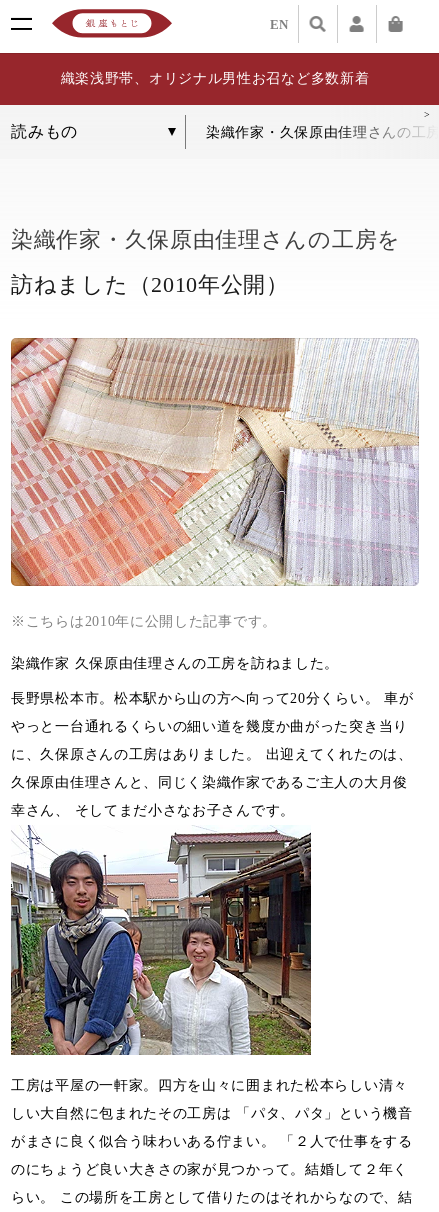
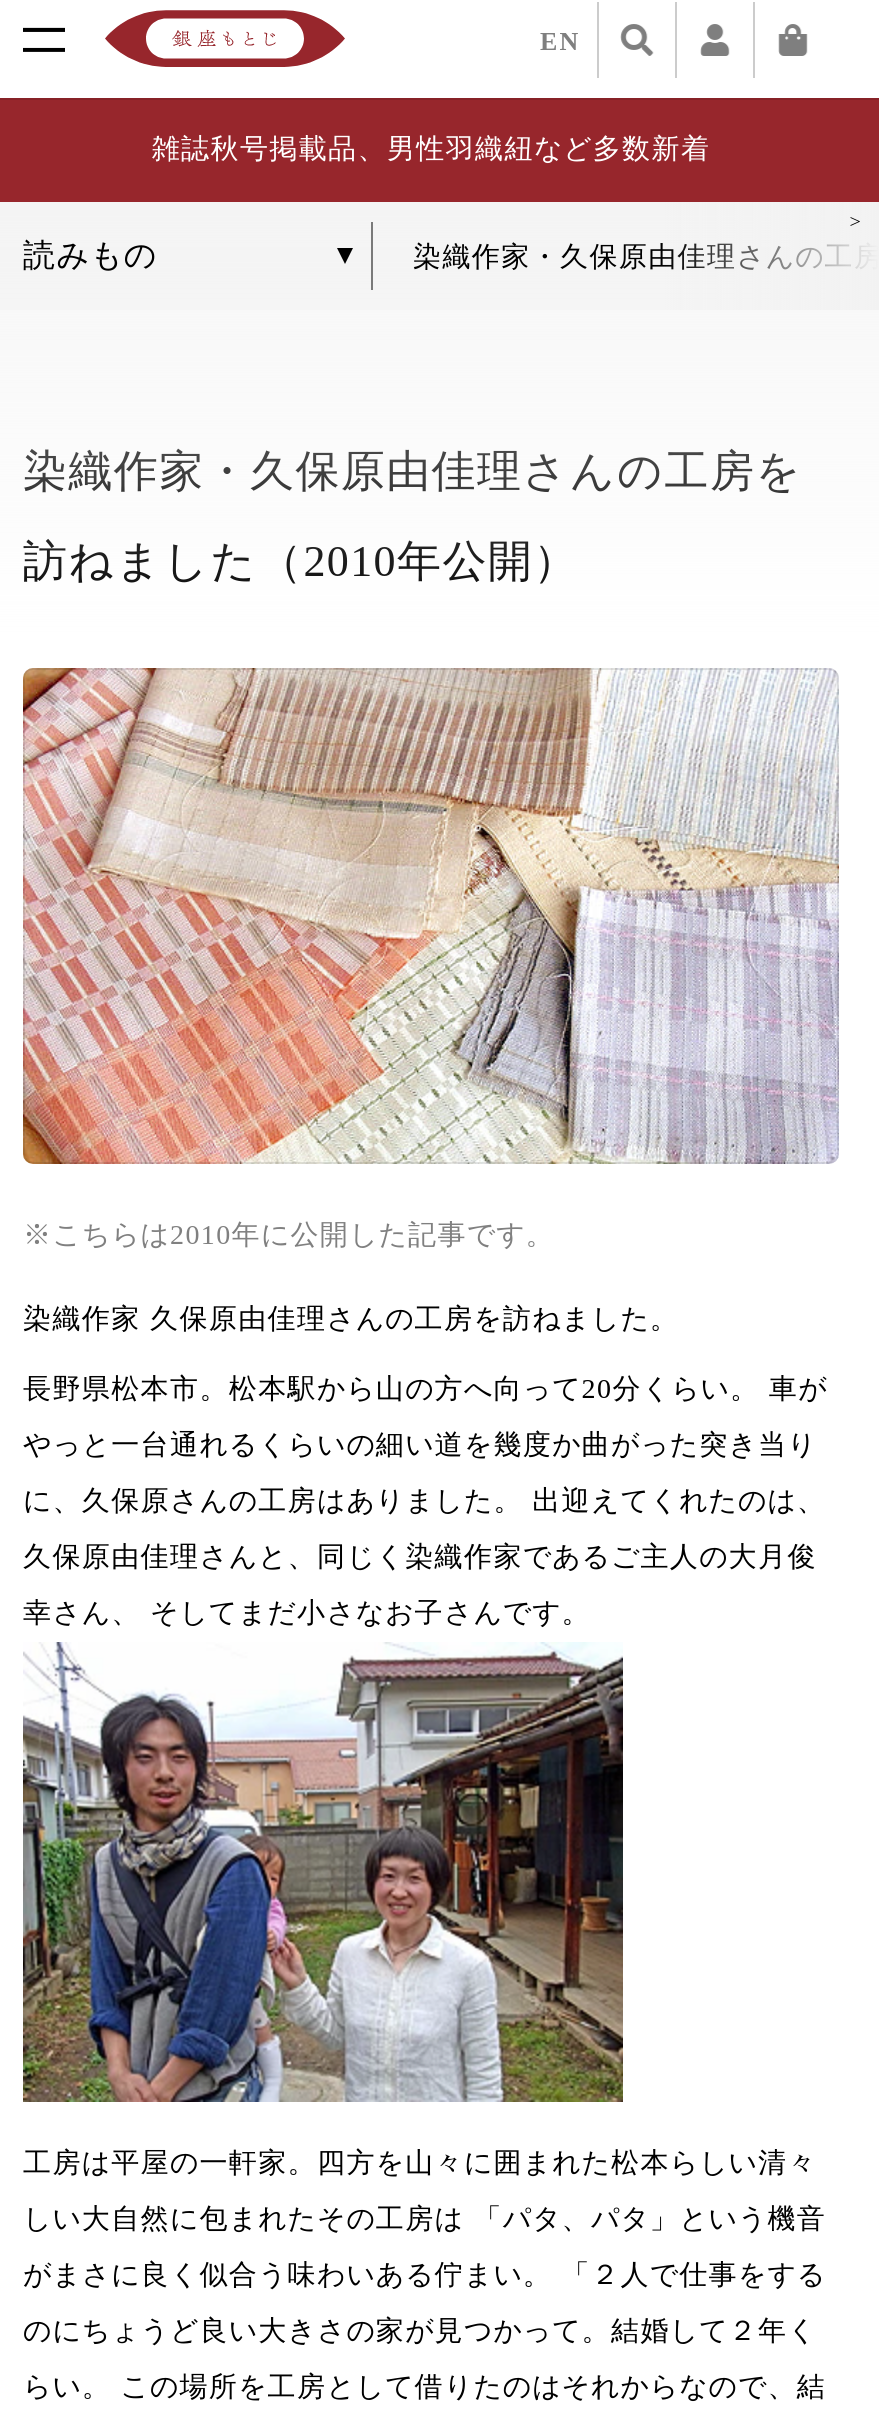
- 織楽浅野帯、オリジナル男性お召など多数新着
+ 雑誌秋号掲載品、男性羽織紐など多数新着
